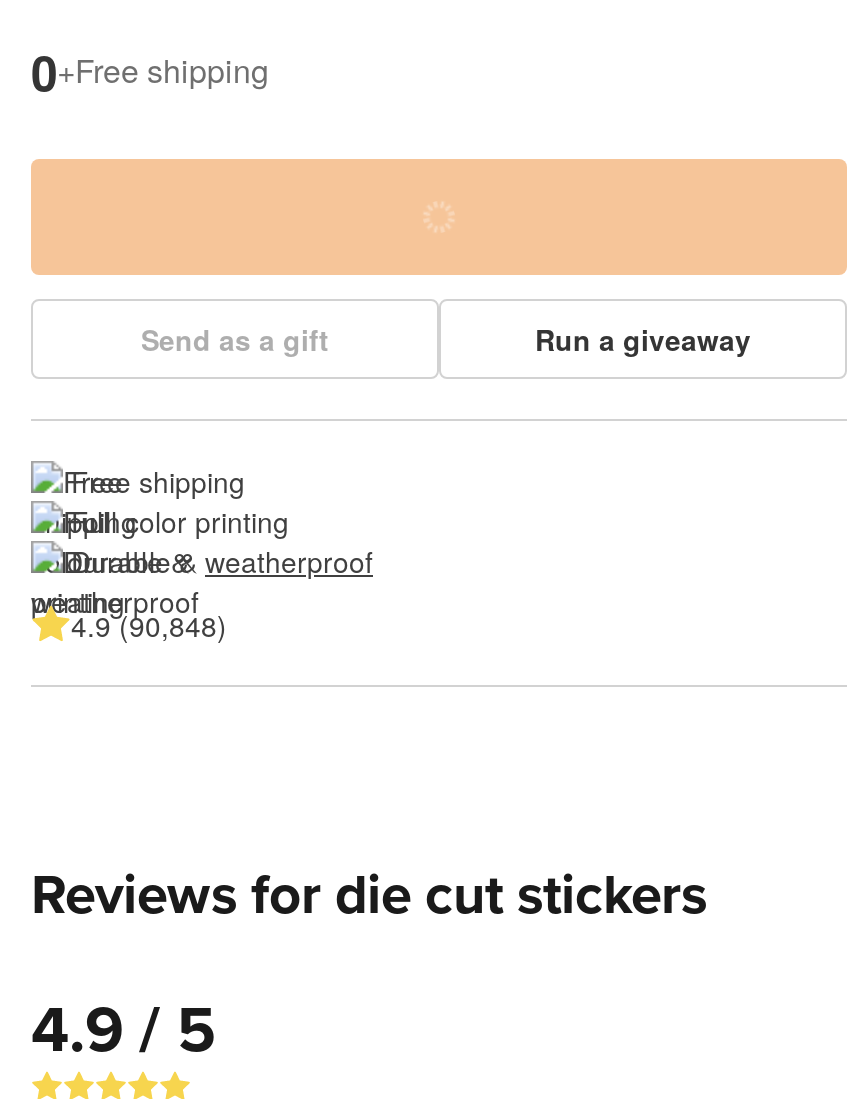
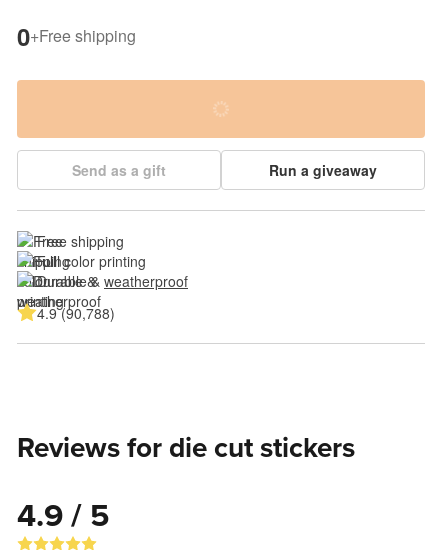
- 4.9 (90,848)
+ 4.9 (90,788)
